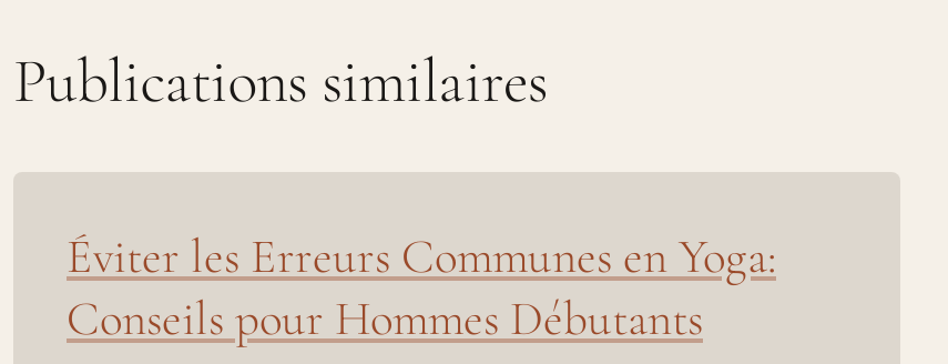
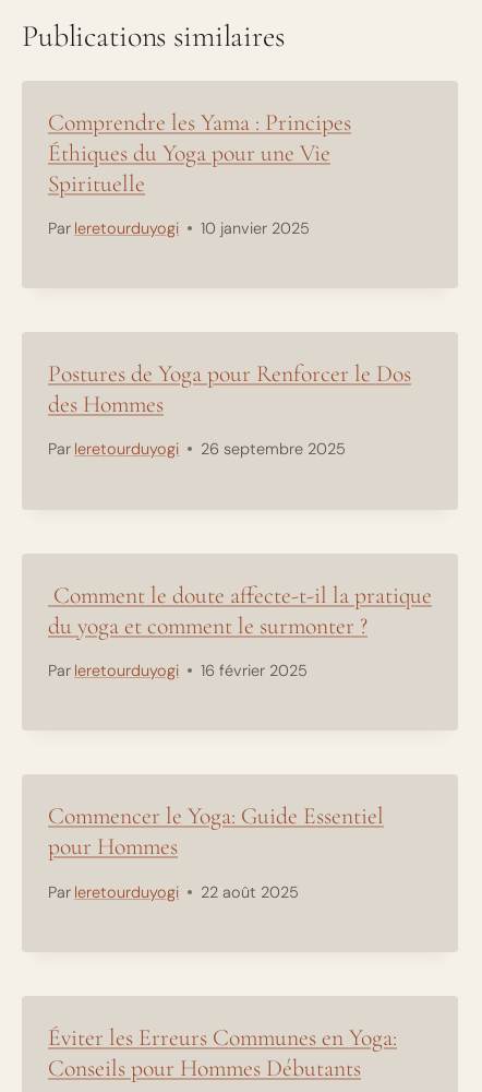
+ Comprendre les Yama : Principes
+ Éthiques du Yoga pour une Vie
+ Spirituelle
+ Par leretourduyogi
+ 10 janvier 2025

+ Postures de Yoga pour Renforcer le Dos
+ des Hommes
+ Par leretourduyogi
+ 26 septembre 2025

+ Comment le doute affecte-t-il la pratique
+ du yoga et comment le surmonter ?
+ Par leretourduyogi
+ 16 février 2025

+ Commencer le Yoga: Guide Essentiel
+ pour Hommes
+ Par leretourduyogi
+ 22 août 2025
